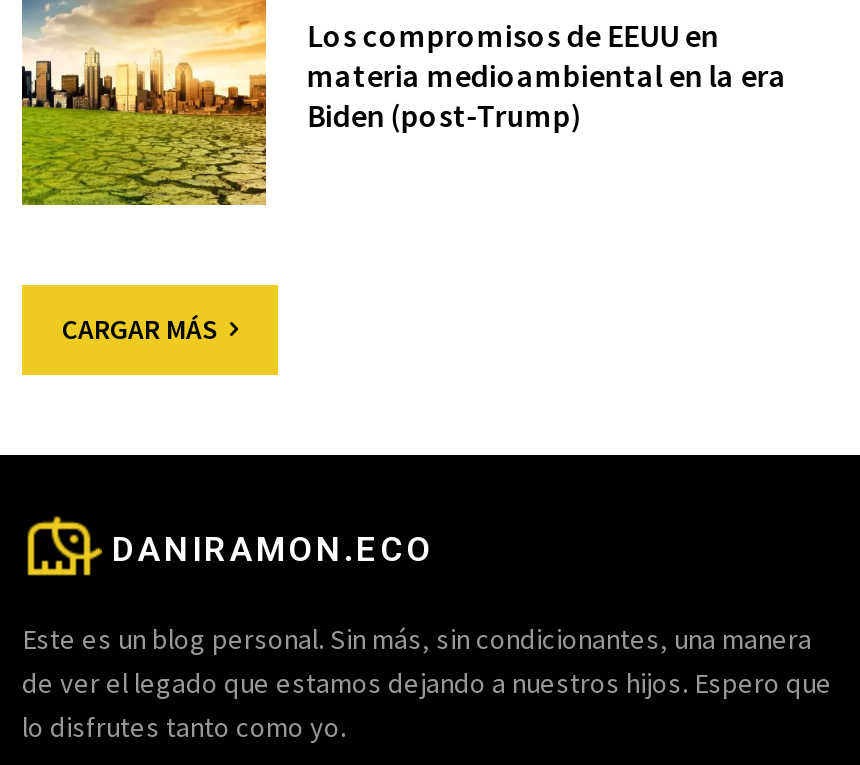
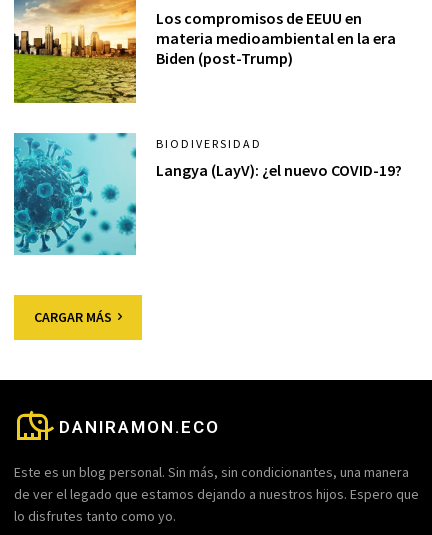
+ [image]
+ BIODIVERSIDAD
+ Langya (LayV): ¿el nuevo COVID-19?
